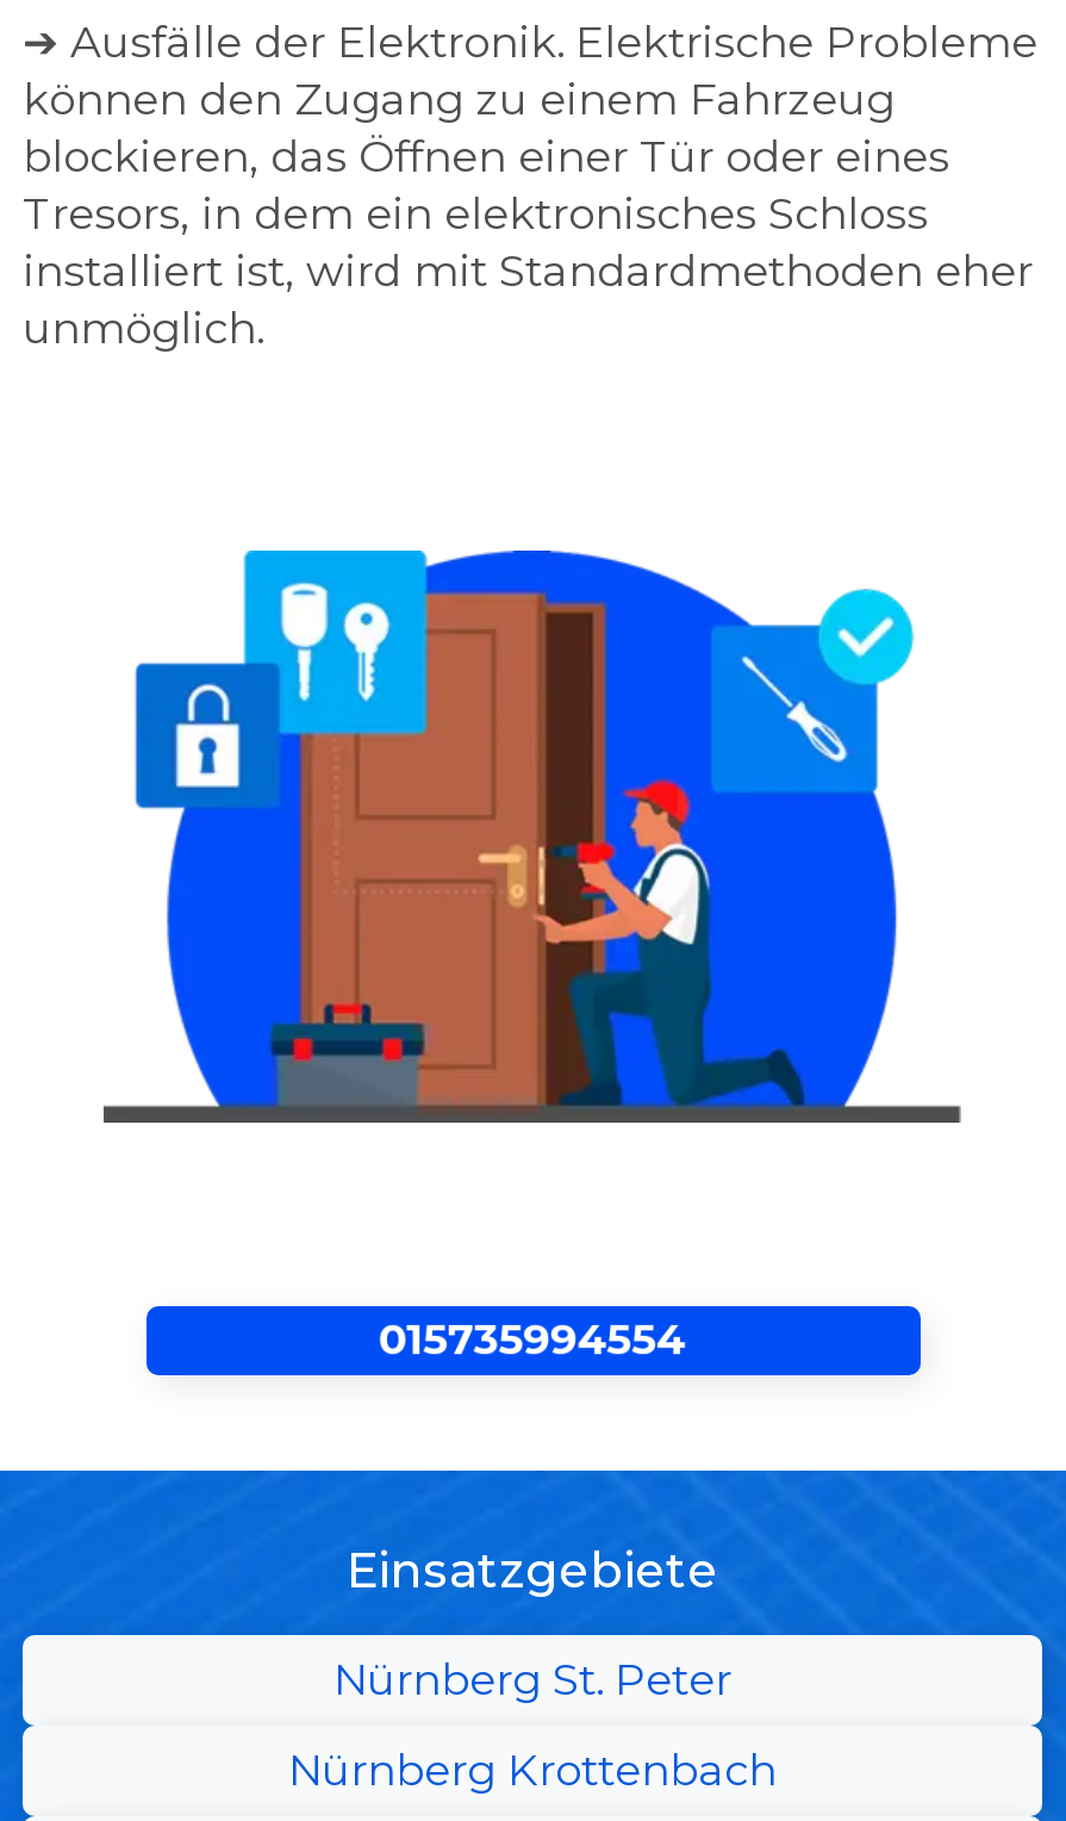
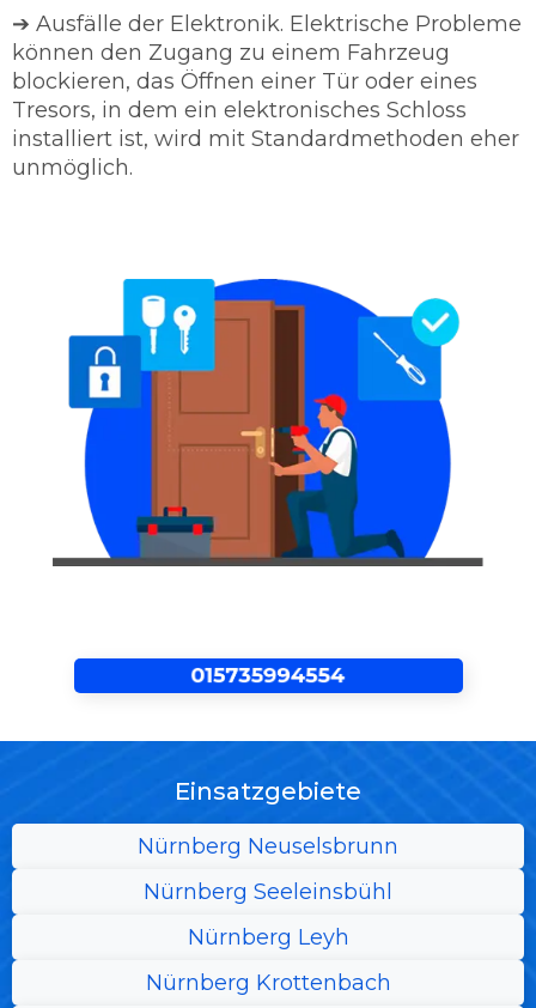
- Nürnberg St. Peter
+ Nürnberg Neuselsbrunn
+ Nürnberg Seeleinsbühl
+ Nürnberg Leyh
